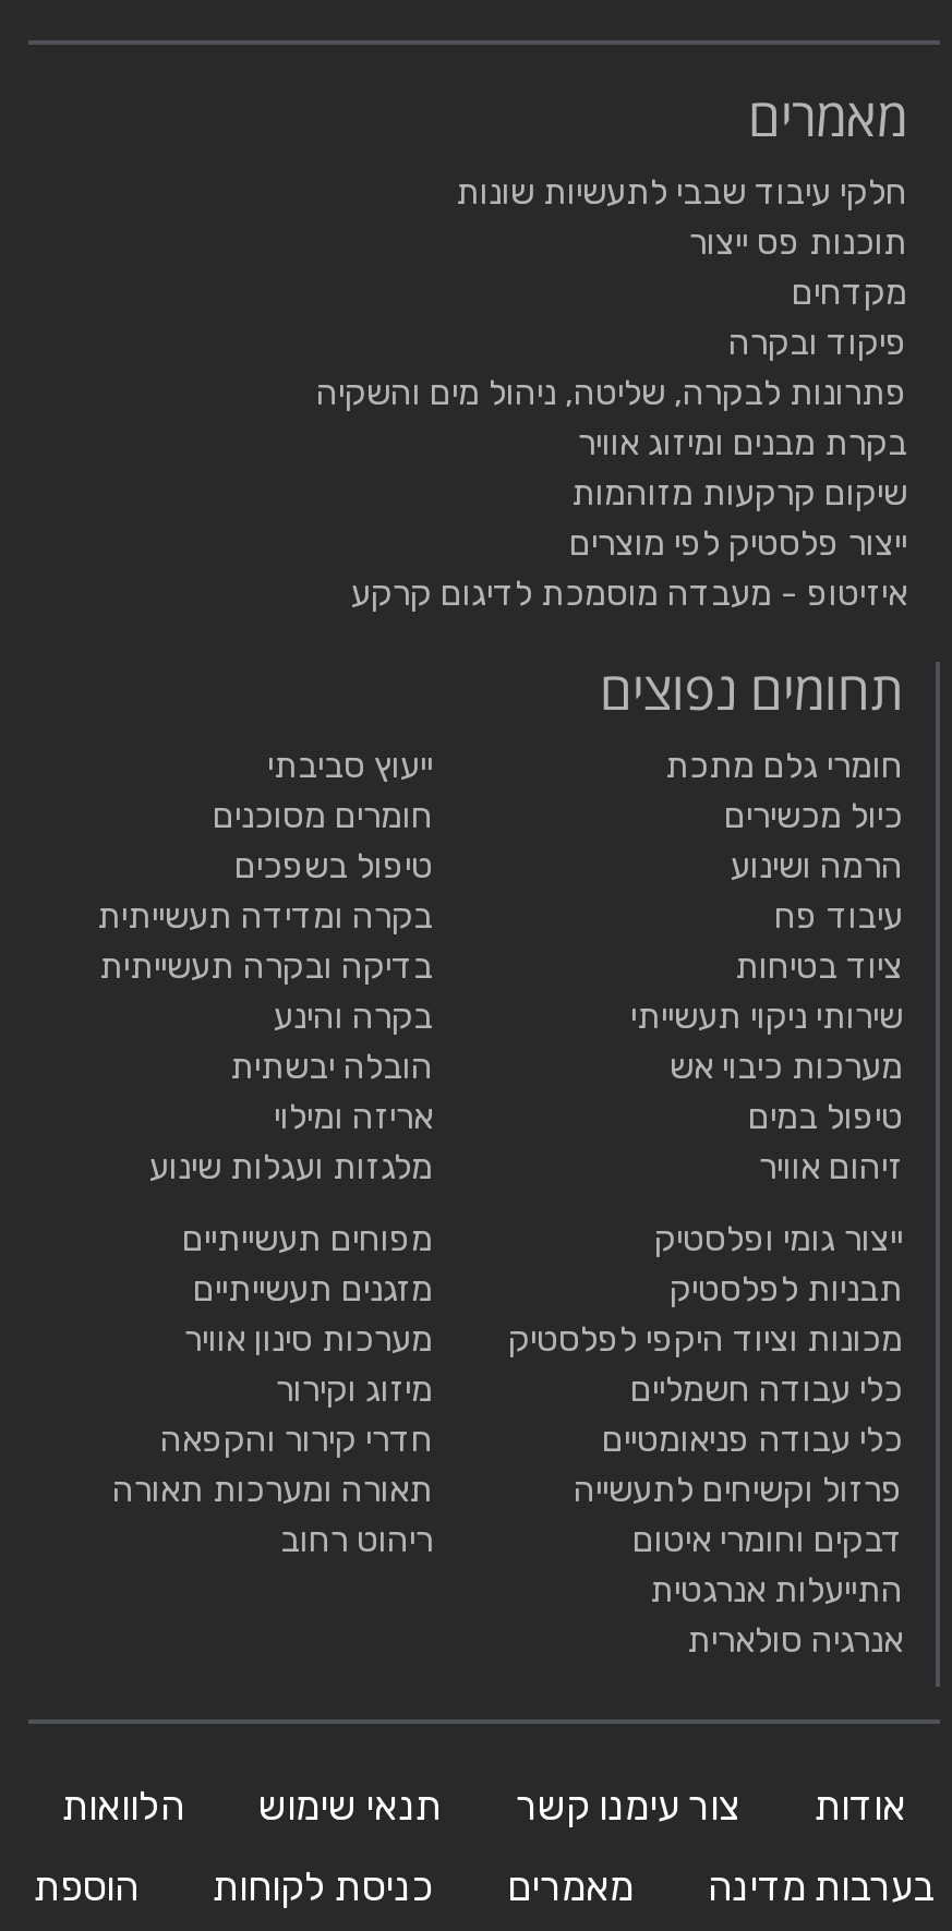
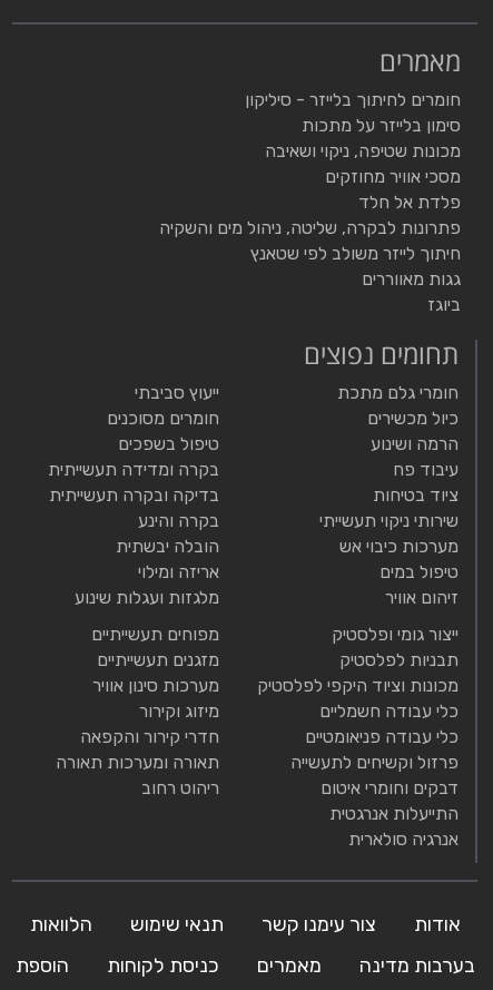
- חלקי עיבוד שבבי לתעשיות שונות
- תוכנות פס ייצור
- מקדחים
- פיקוד ובקרה
+ חומרים לחיתוך בלייזר - סיליקון
+ סימון בלייזר על מתכות
+ מכונות שטיפה, ניקוי ושאיבה
+ מסכי אוויר מחוזקים
+ פלדת אל חלד

moved down: פתרונות לבקרה, שליטה, ניהול מים והשקיה

- בקרת מבנים ומיזוג אוויר
- שיקום קרקעות מזוהמות
- ייצור פלסטיק לפי מוצרים
- איזיטופ - מעבדה מוסמכת לדיגום קרקע
+ חיתוך לייזר משולב לפי שטאנץ
+ גגות מאווררים
+ ביוגז
